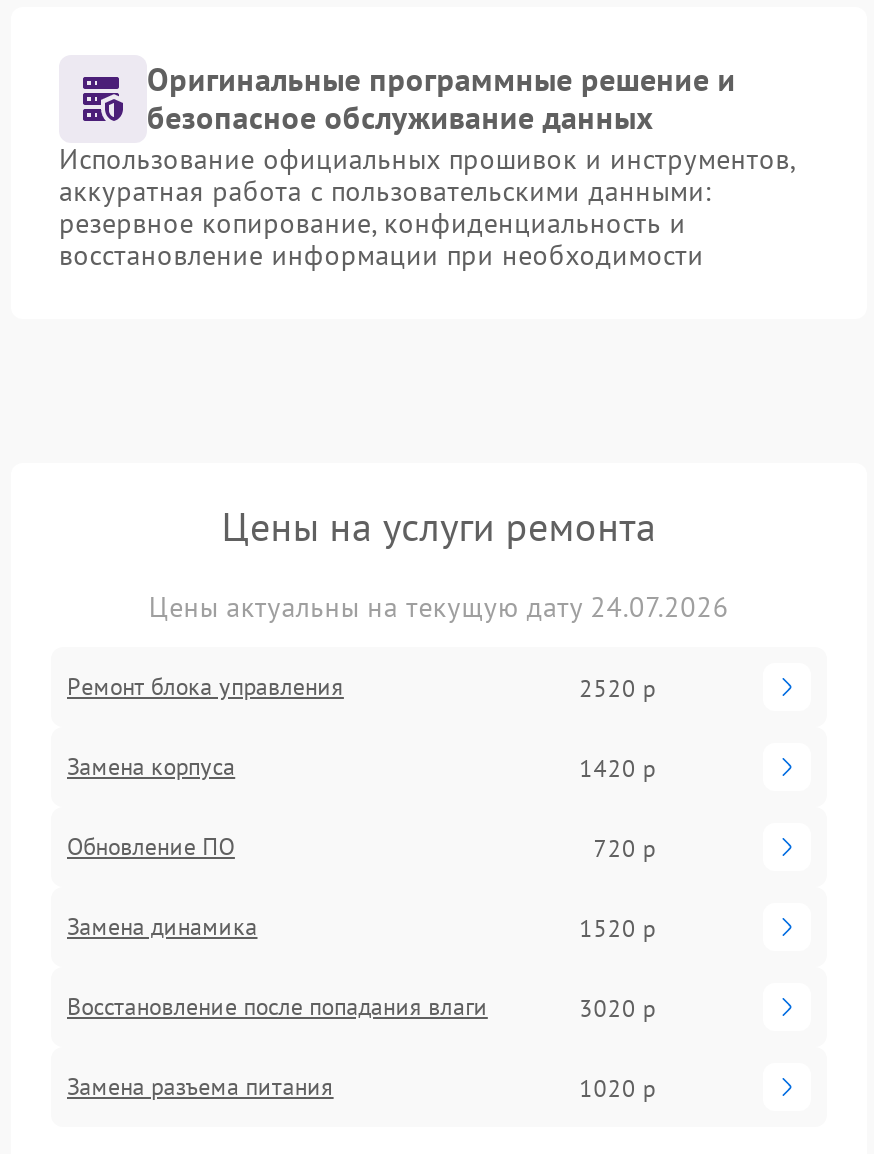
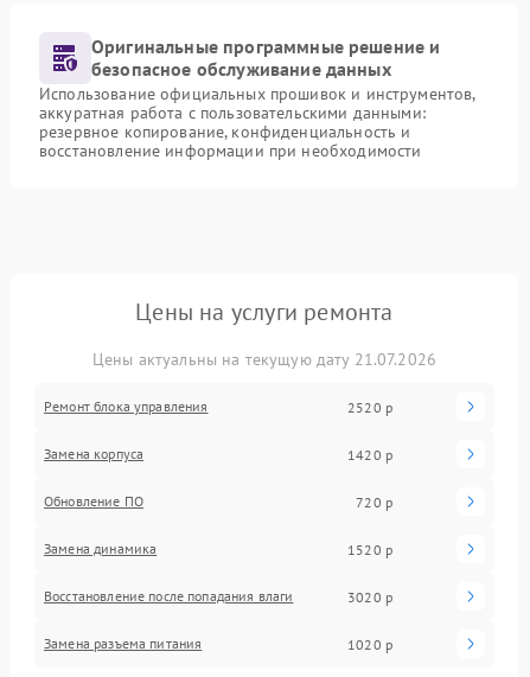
- Цены актуальны на текущую дату 24.07.2026
+ Цены актуальны на текущую дату 21.07.2026
